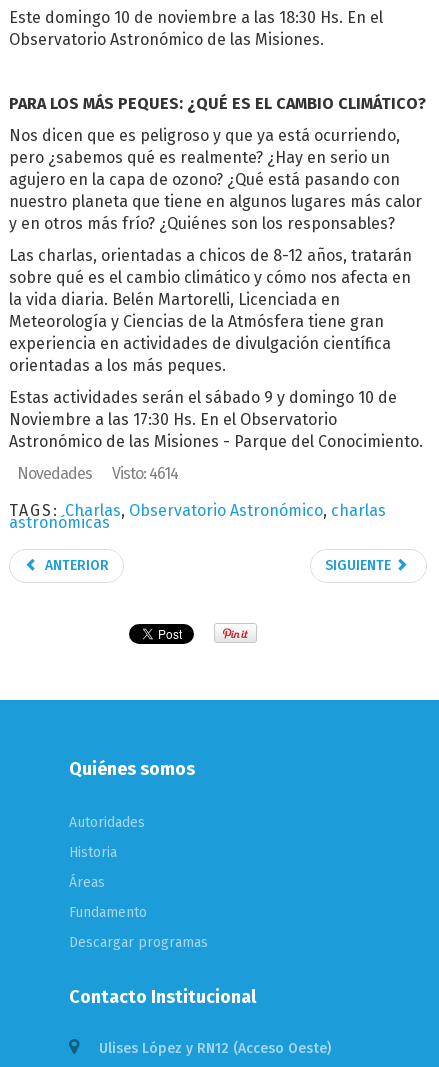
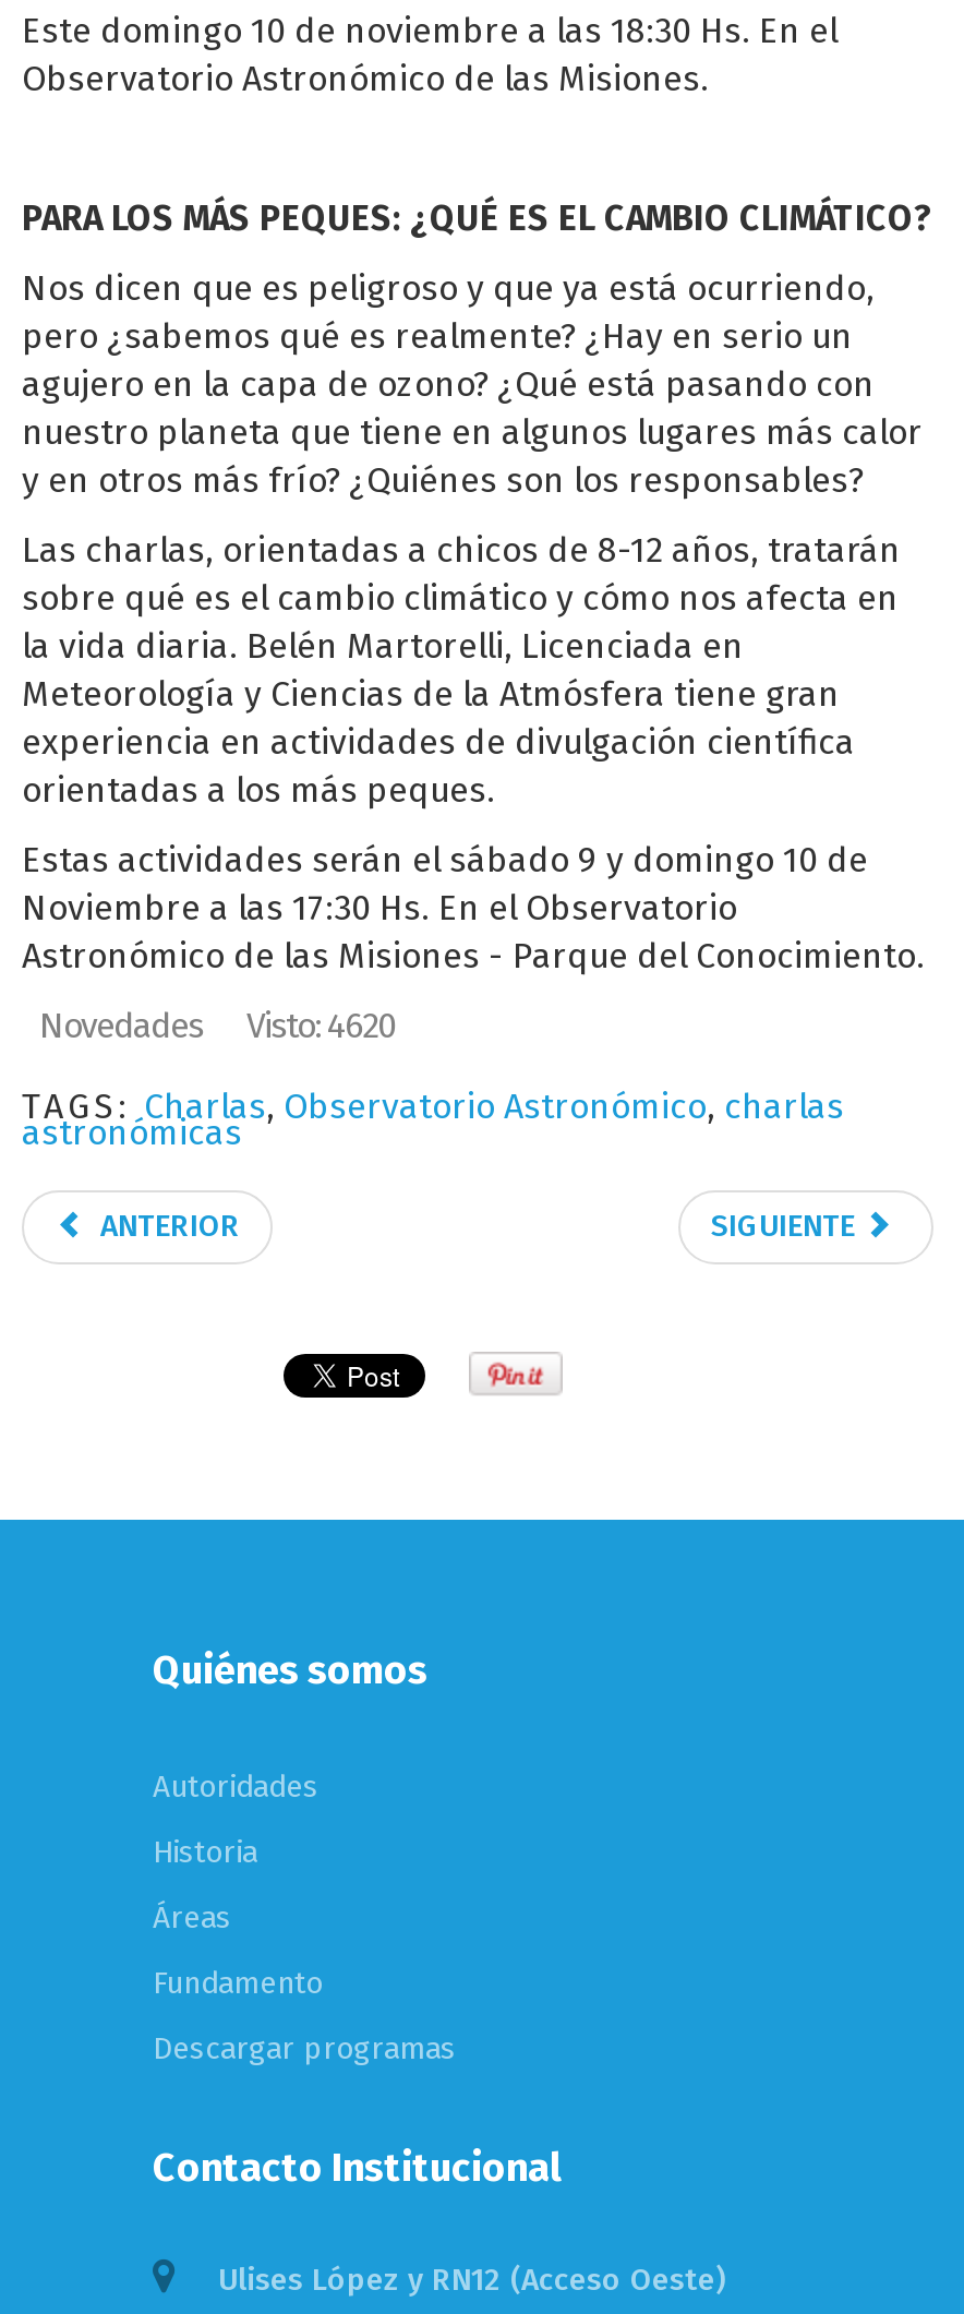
- Novedades Visto: 4614
+ Novedades Visto: 4620
